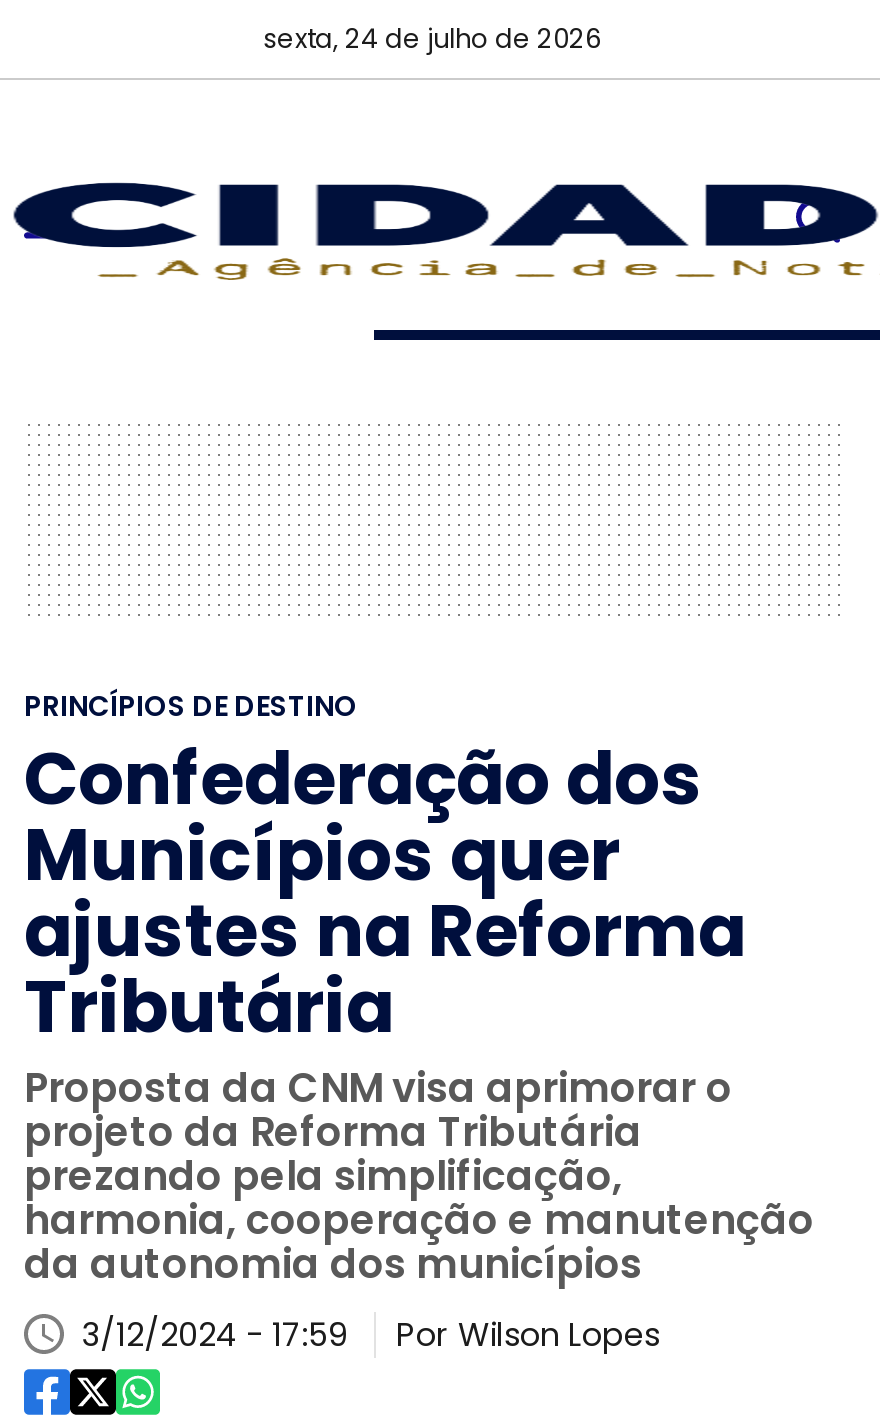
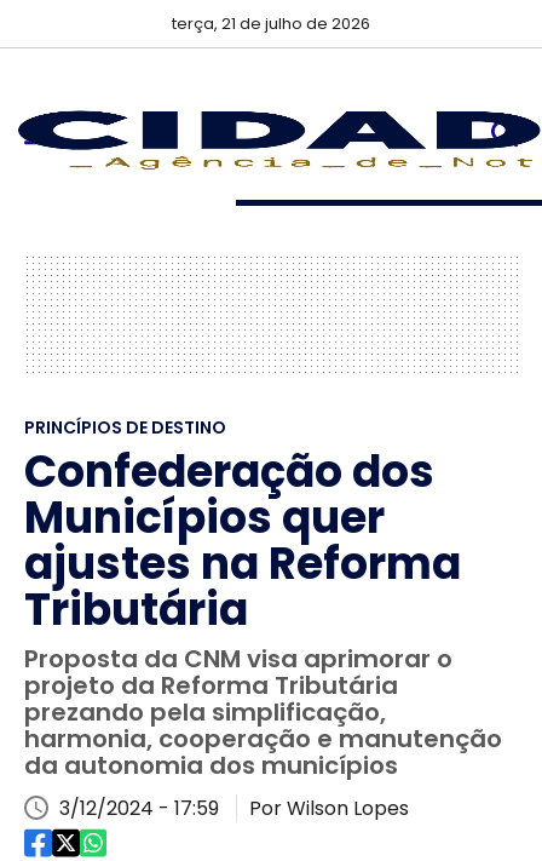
- sexta, 24 de julho de 2026
+ terça, 21 de julho de 2026
